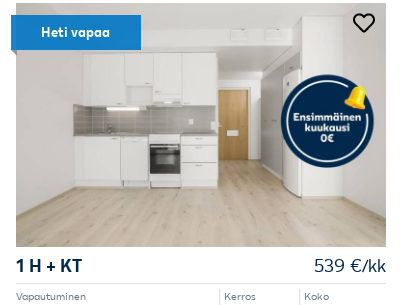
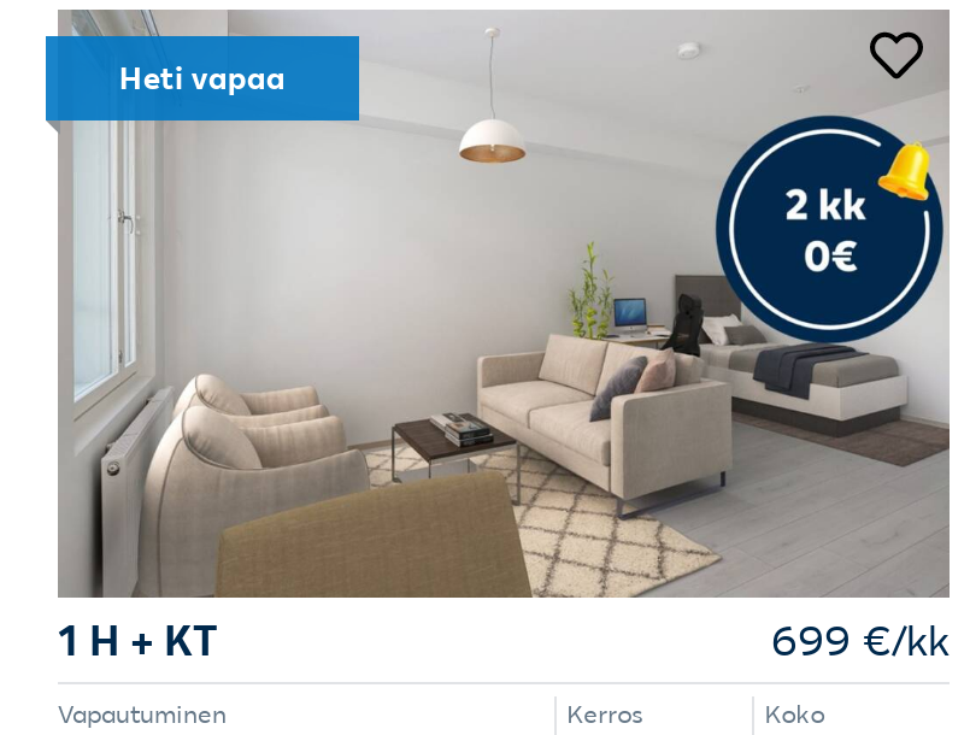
- [image]
- 539 €/kk
+ [image]
+ 699 €/kk
